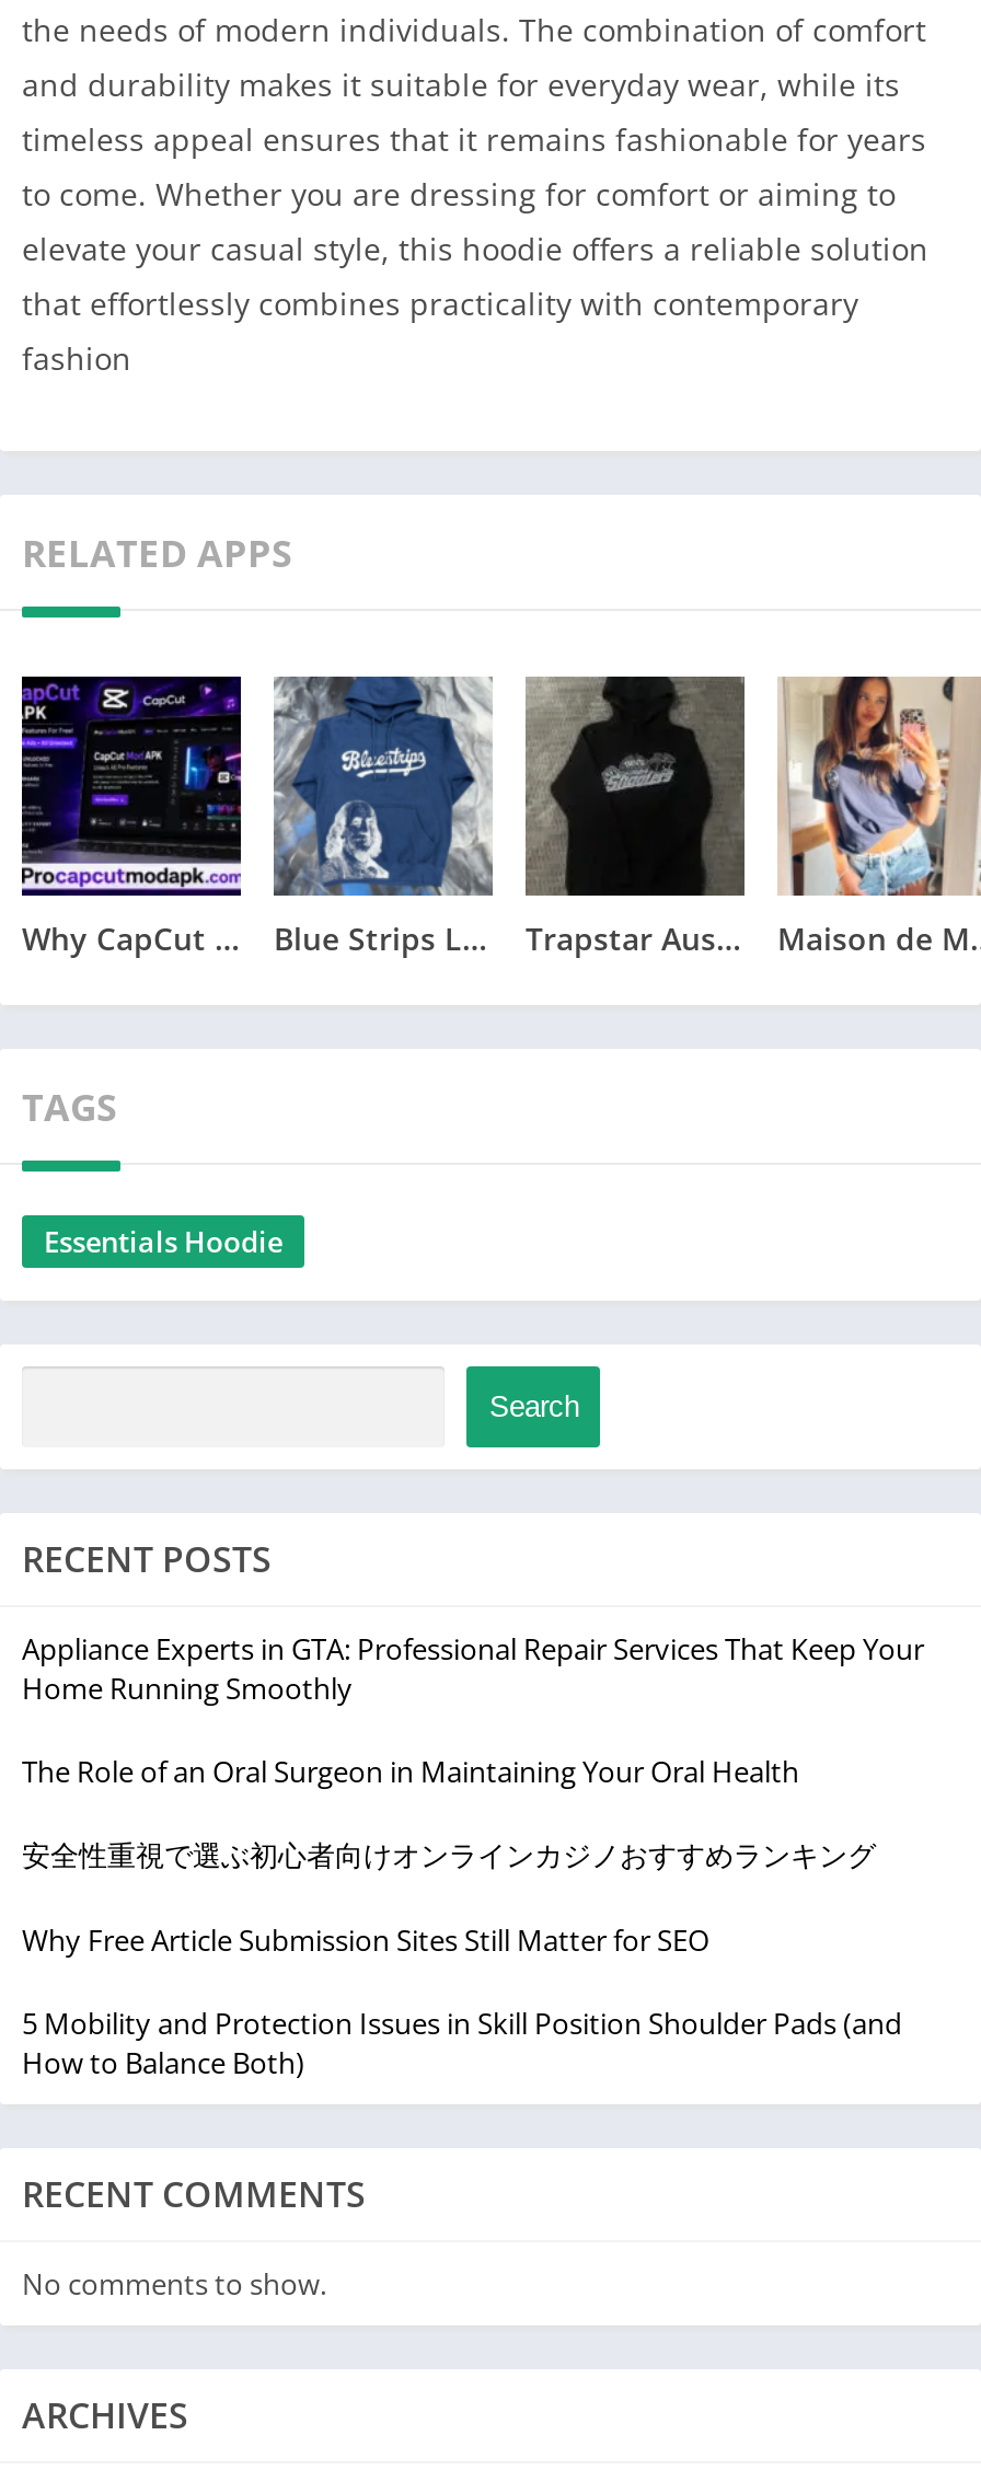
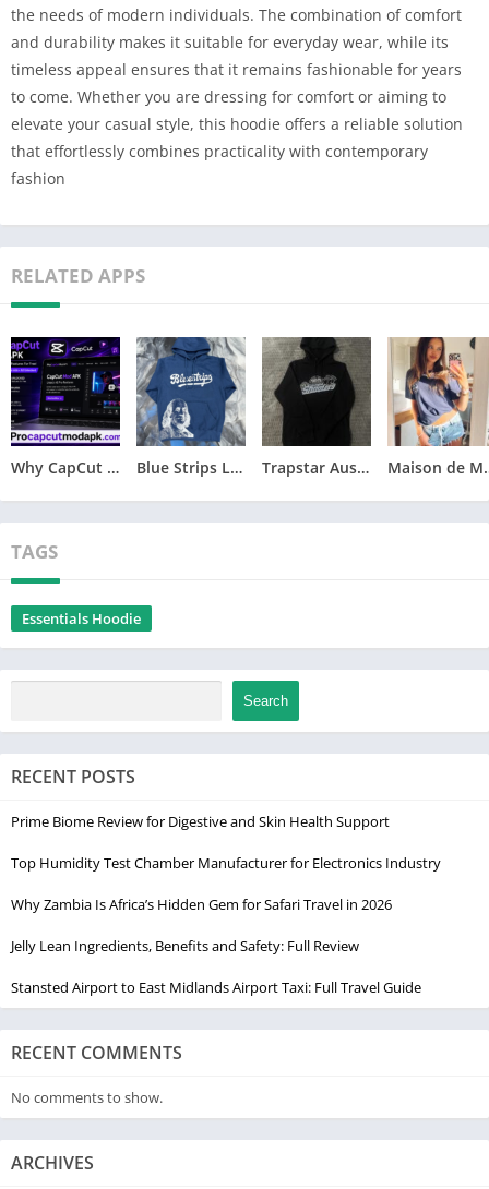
- Appliance Experts in GTA: Professional Repair Services That Keep Your
- Home Running Smoothly
+ Prime Biome Review for Digestive and Skin Health Support

- The Role of an Oral Surgeon in Maintaining Your Oral Health
+ Top Humidity Test Chamber Manufacturer for Electronics Industry

- 安全性重視で選ぶ初心者向けオンラインカジノおすすめランキング
+ Why Zambia Is Africa’s Hidden Gem for Safari Travel in 2026

- Why Free Article Submission Sites Still Matter for SEO
+ Jelly Lean Ingredients, Benefits and Safety: Full Review

- 5 Mobility and Protection Issues in Skill Position Shoulder Pads (and
- How to Balance Both)
+ Stansted Airport to East Midlands Airport Taxi: Full Travel Guide
